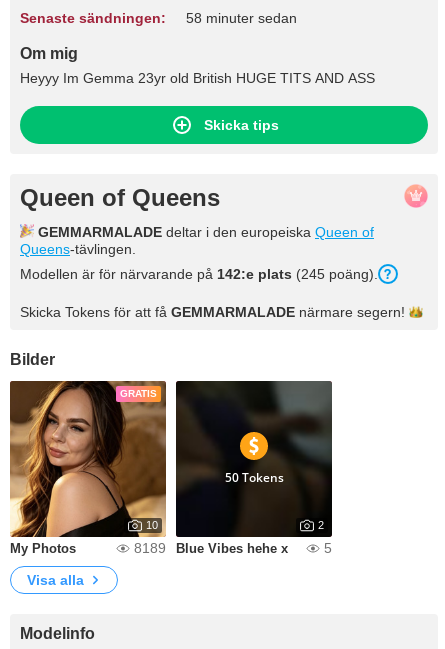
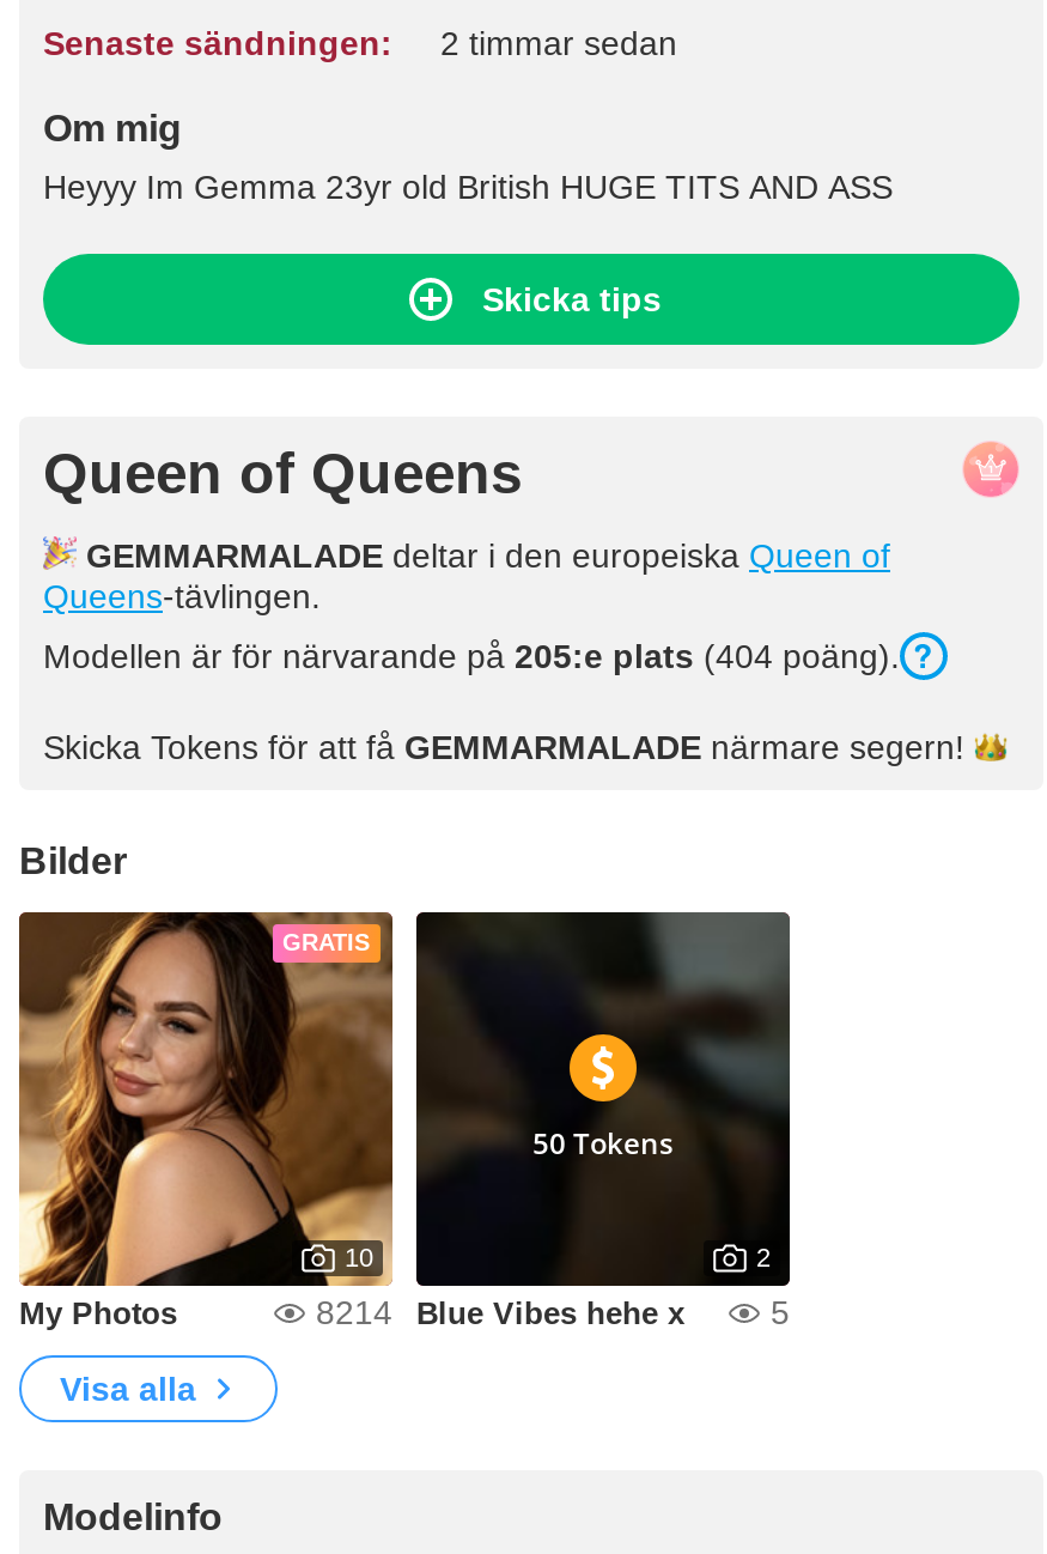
- 58 minuter sedan
+ 2 timmar sedan

- Modellen är för närvarande på 142:e plats (245 poäng).
+ Modellen är för närvarande på 205:e plats (404 poäng).

- 8189 Blue Vibes hehe x
+ 8214 Blue Vibes hehe x
